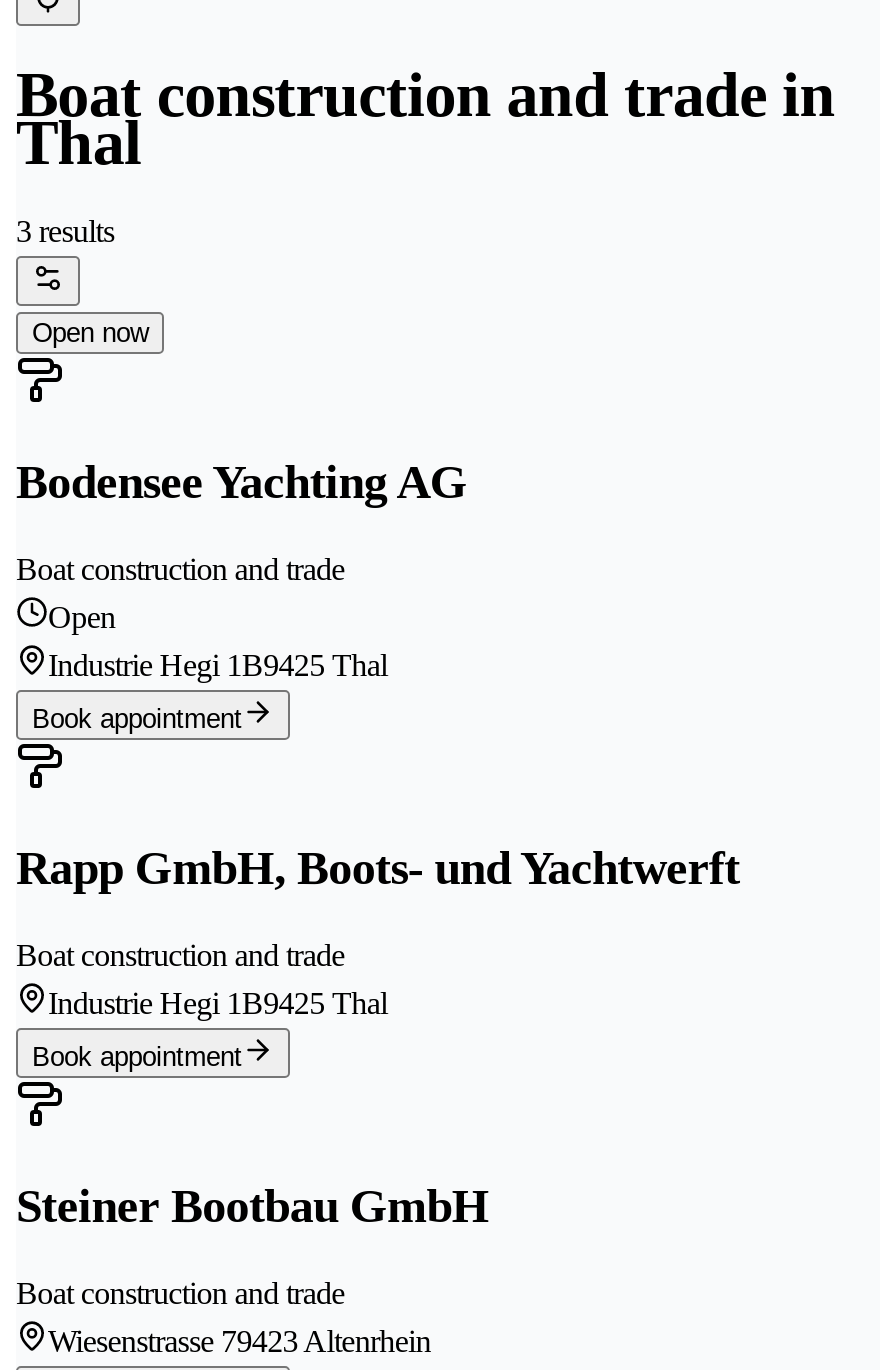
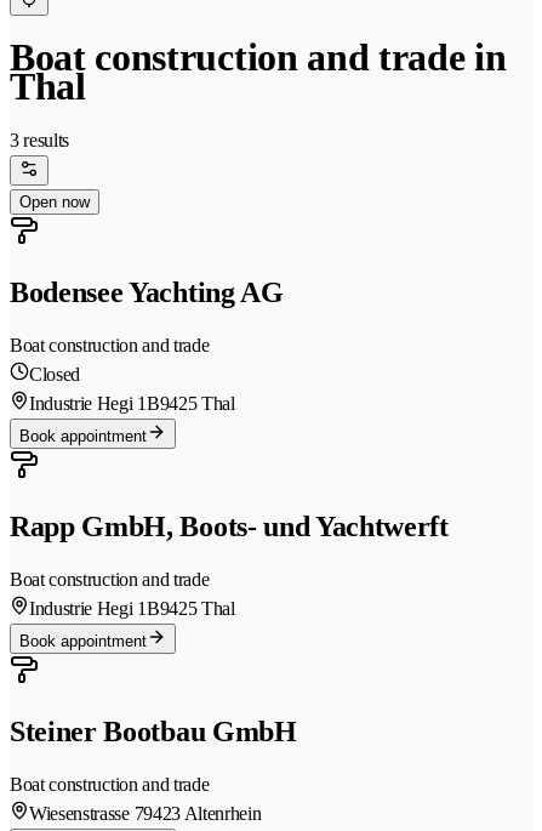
- Open
+ Closed
